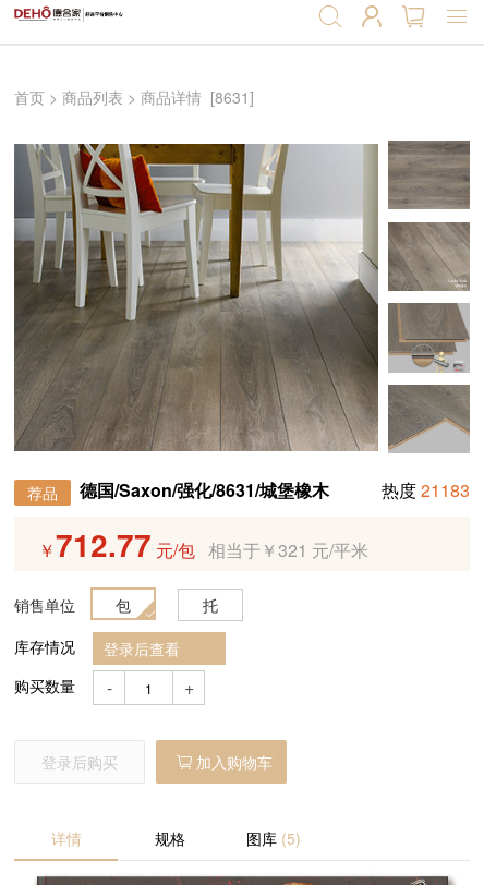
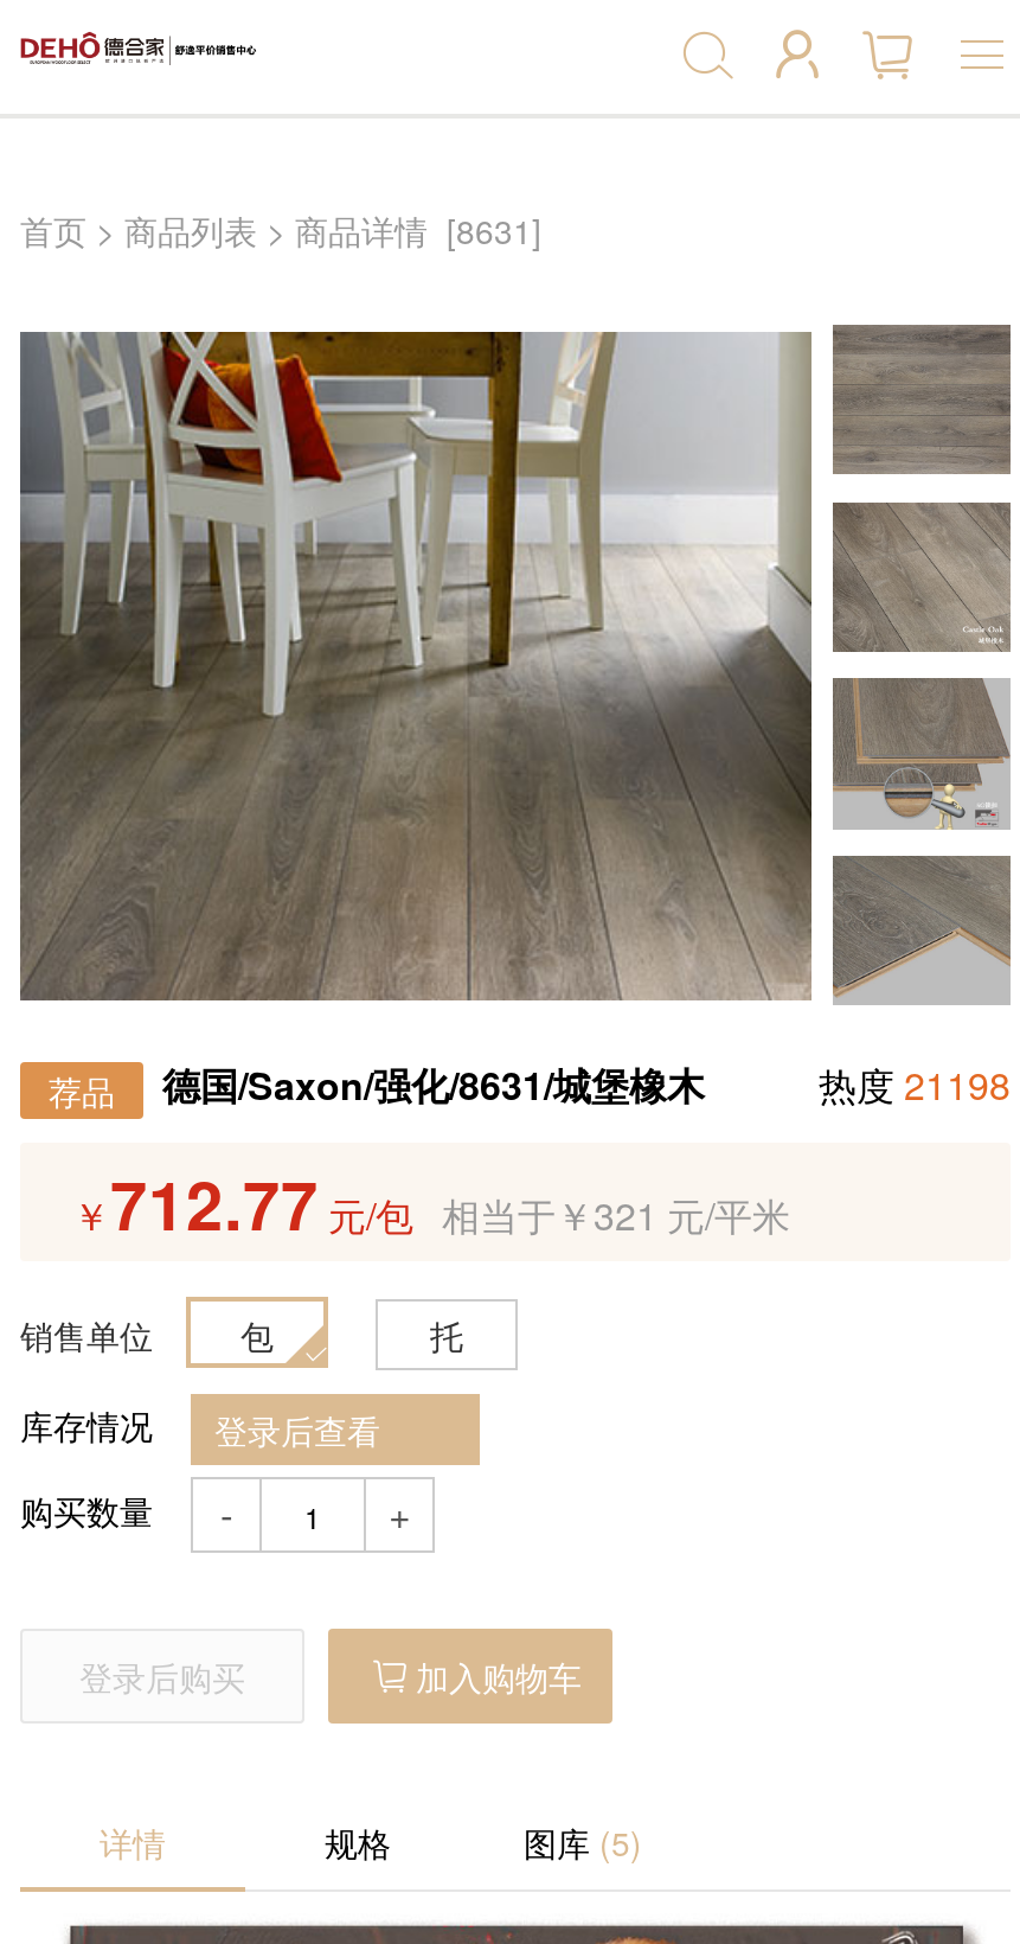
- 热度21183
+ 热度21198
